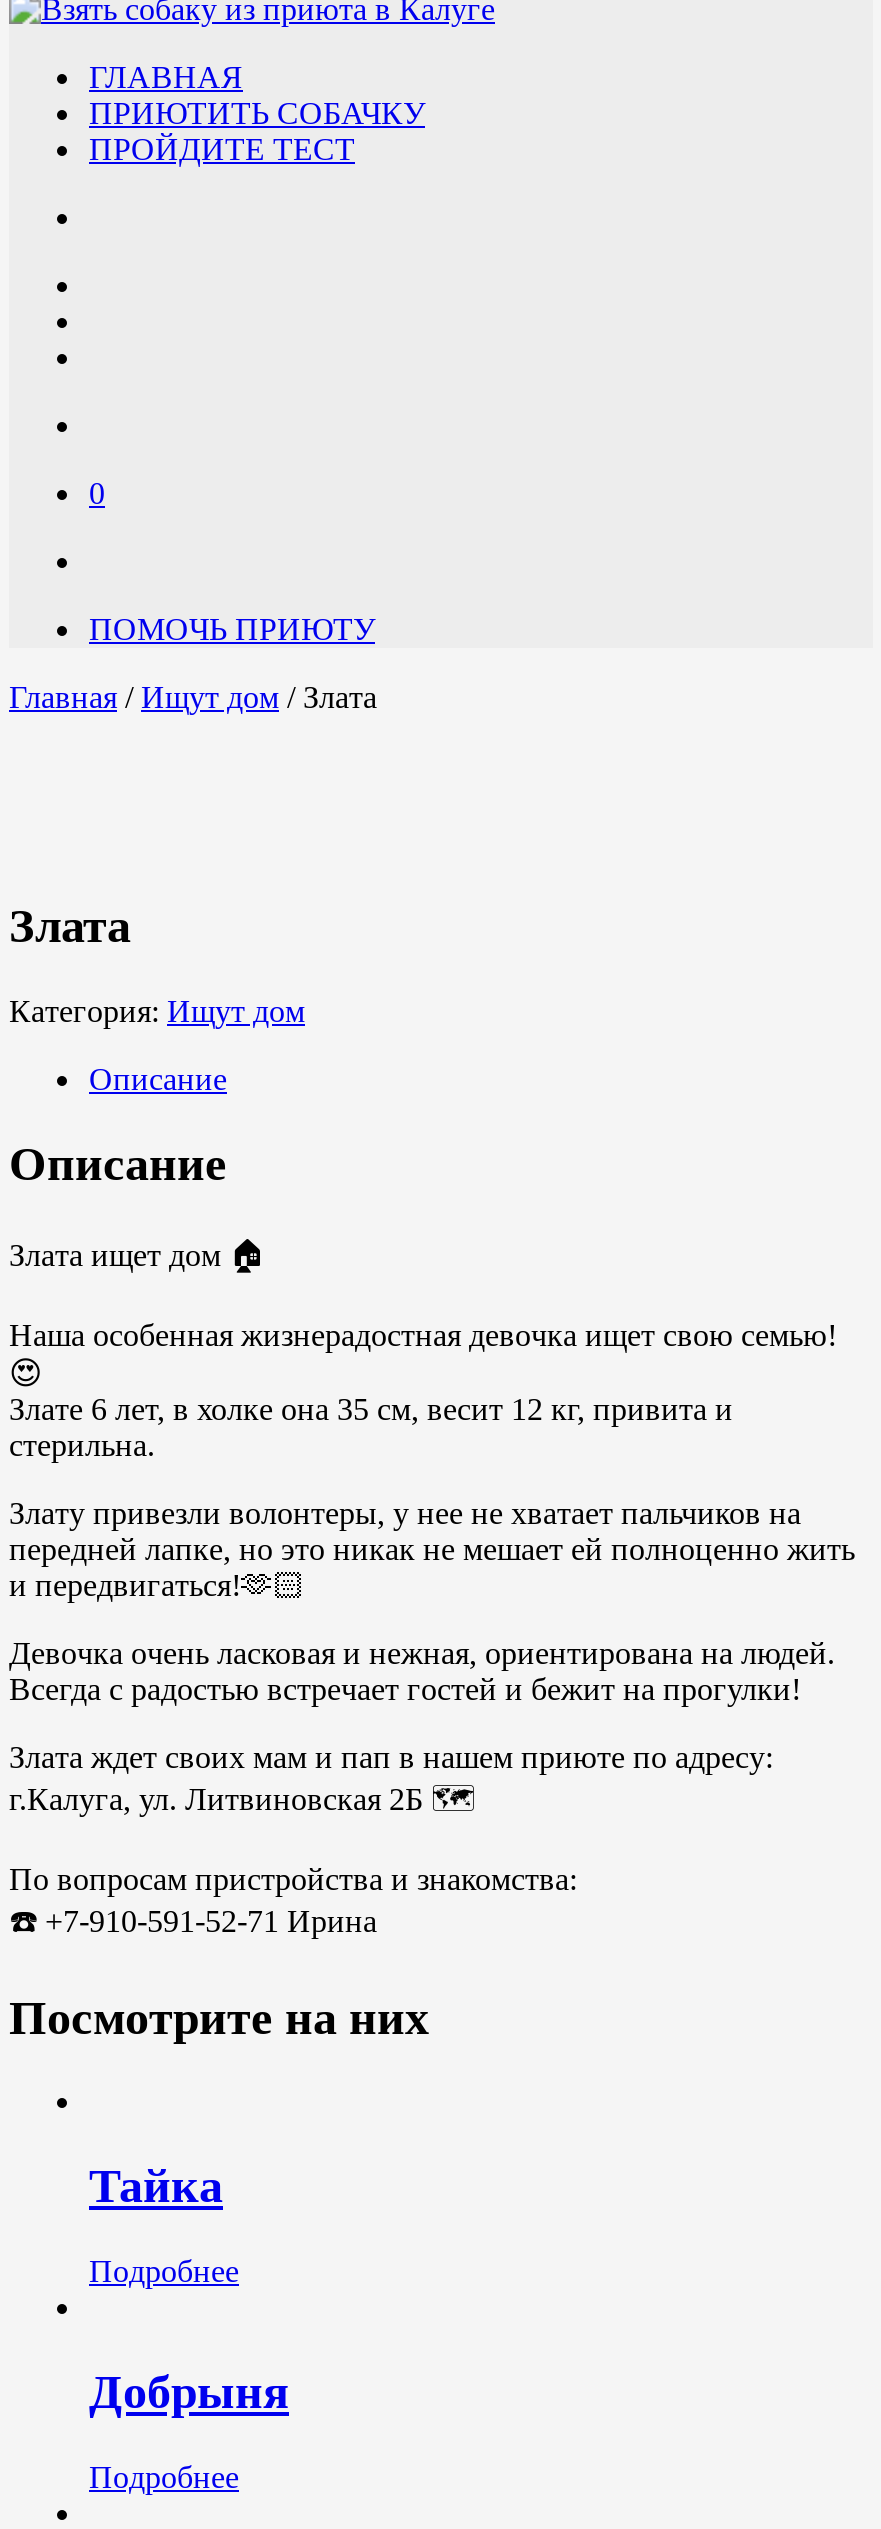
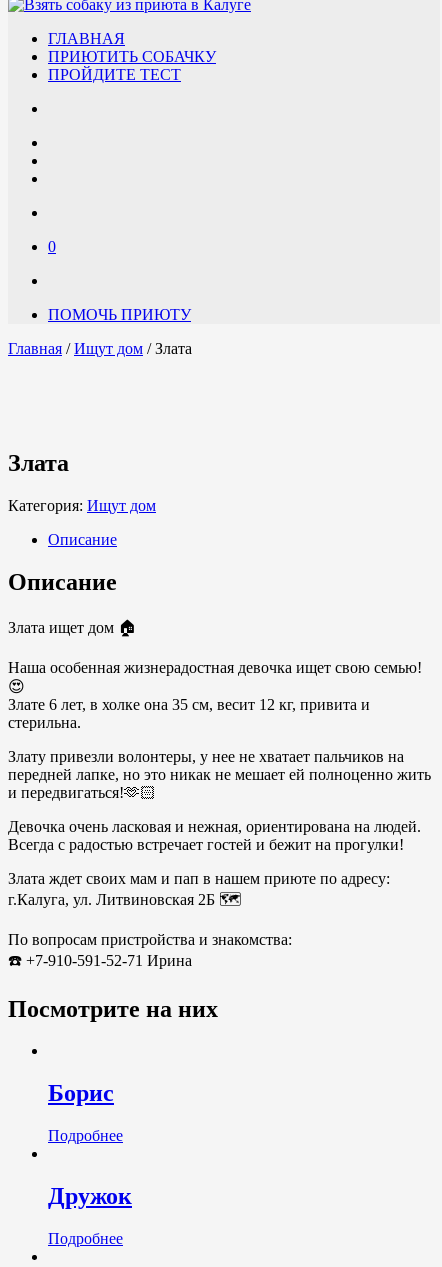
- Тайка
+ Борис

- Добрыня
+ Дружок
